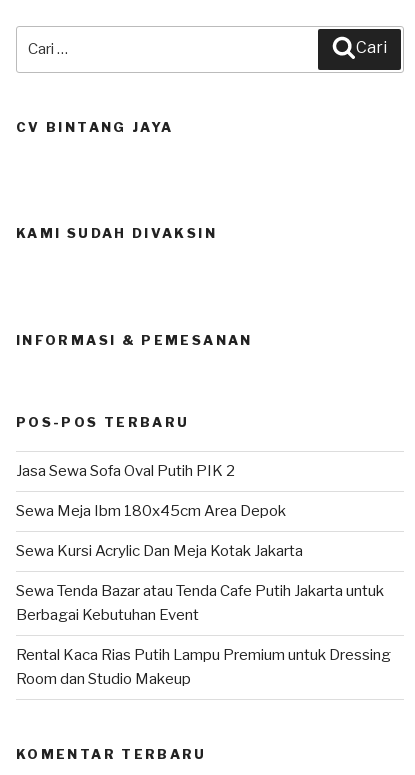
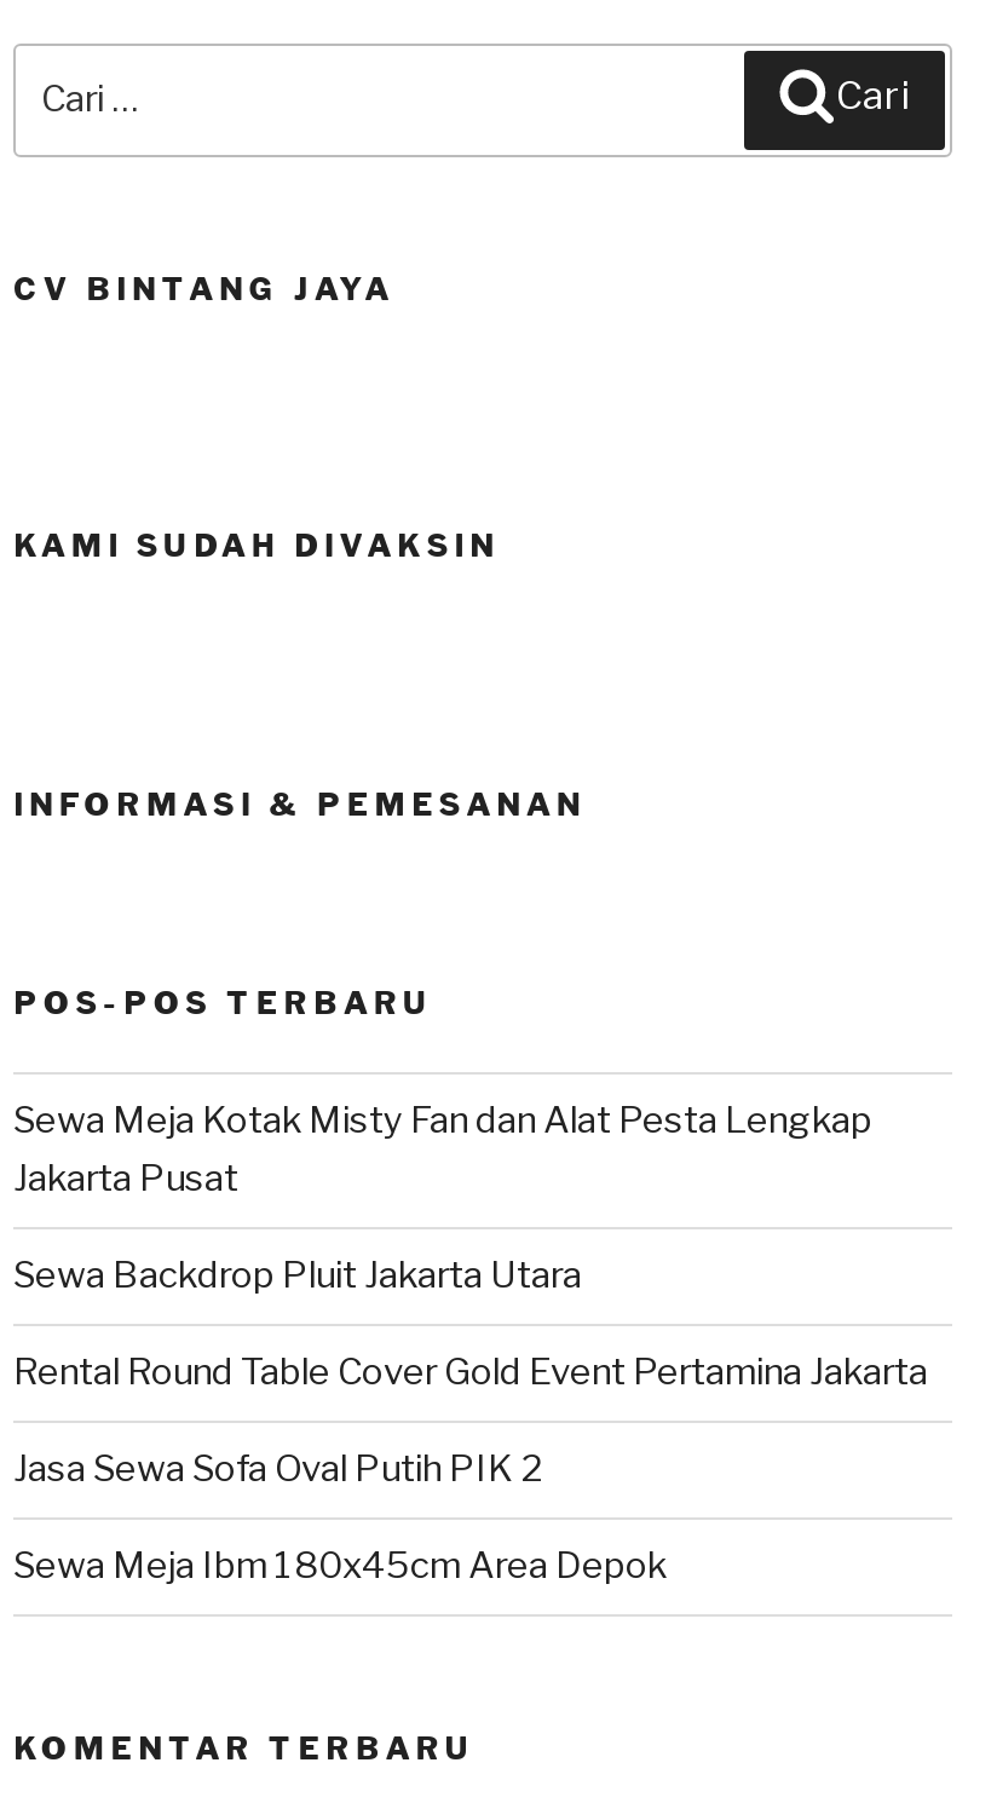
+ Sewa Meja Kotak Misty Fan dan Alat Pesta Lengkap
+ Jakarta Pusat
+ Sewa Backdrop Pluit Jakarta Utara
+ Rental Round Table Cover Gold Event Pertamina Jakarta

moved down: Jasa Sewa Sofa Oval Putih PIK 2 | Sewa Meja Ibm 180x45cm Area Depok

- Sewa Kursi Acrylic Dan Meja Kotak Jakarta
- Sewa Tenda Bazar atau Tenda Cafe Putih Jakarta untuk
- Berbagai Kebutuhan Event
- Rental Kaca Rias Putih Lampu Premium untuk Dressing
- Room dan Studio Makeup
